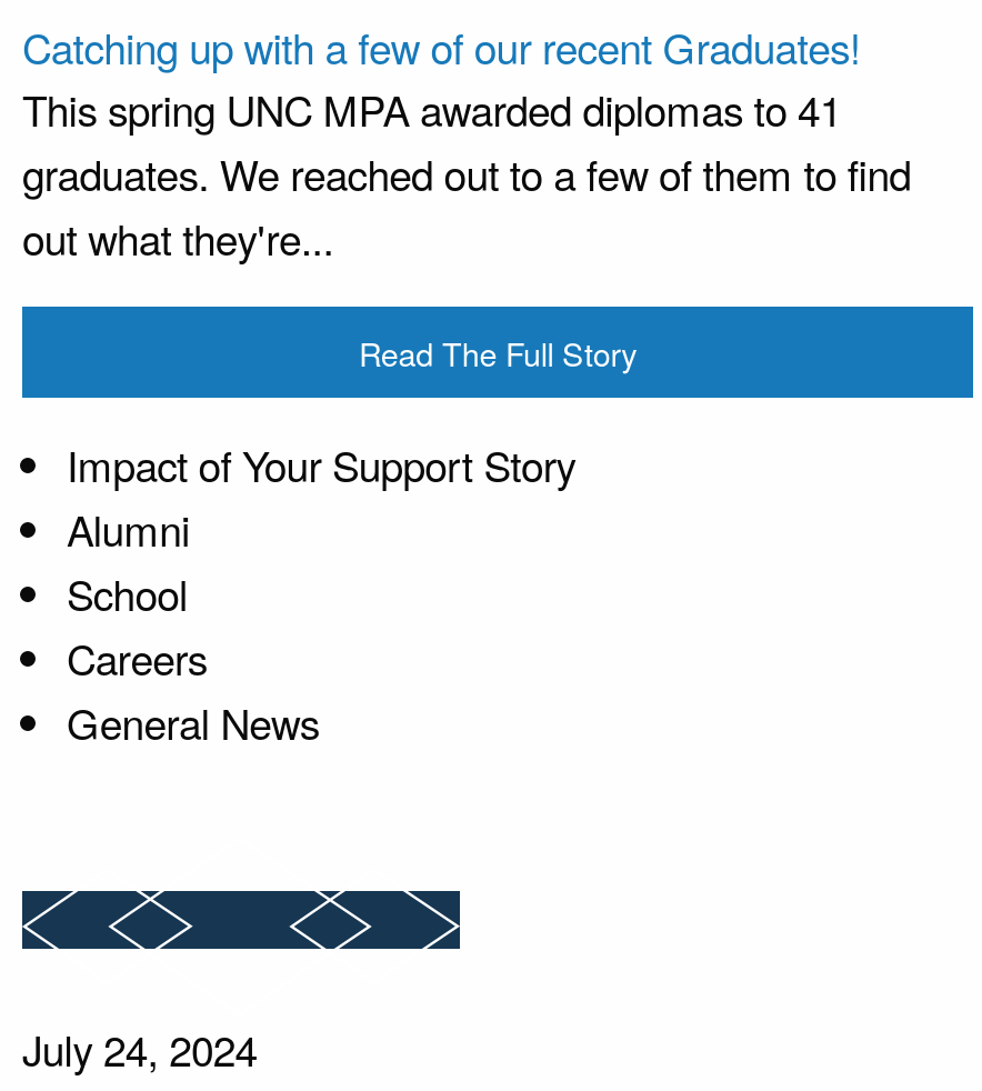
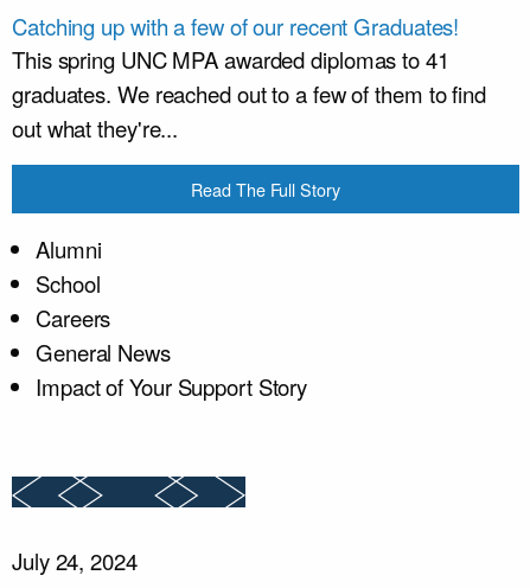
moved down: Impact of Your Support Story

moved up: Alumni | School | Careers | General News
